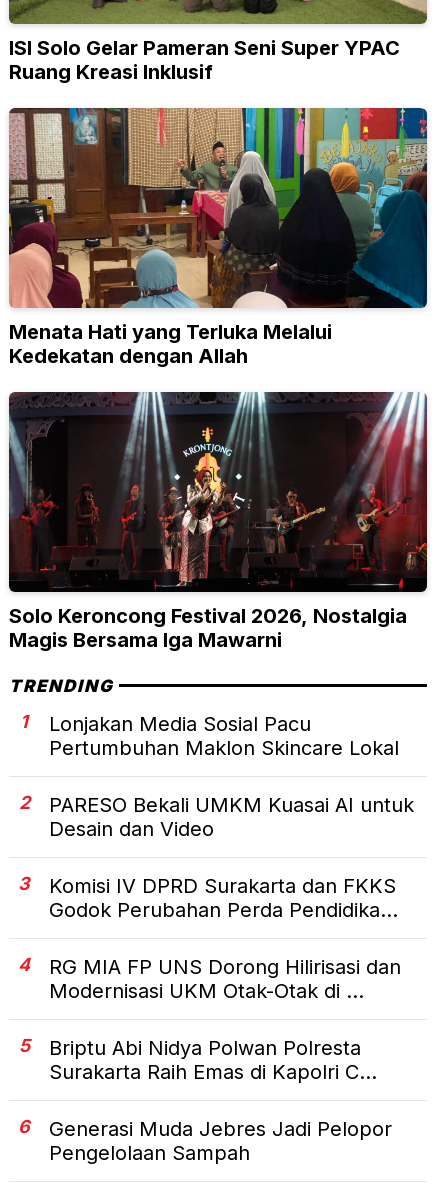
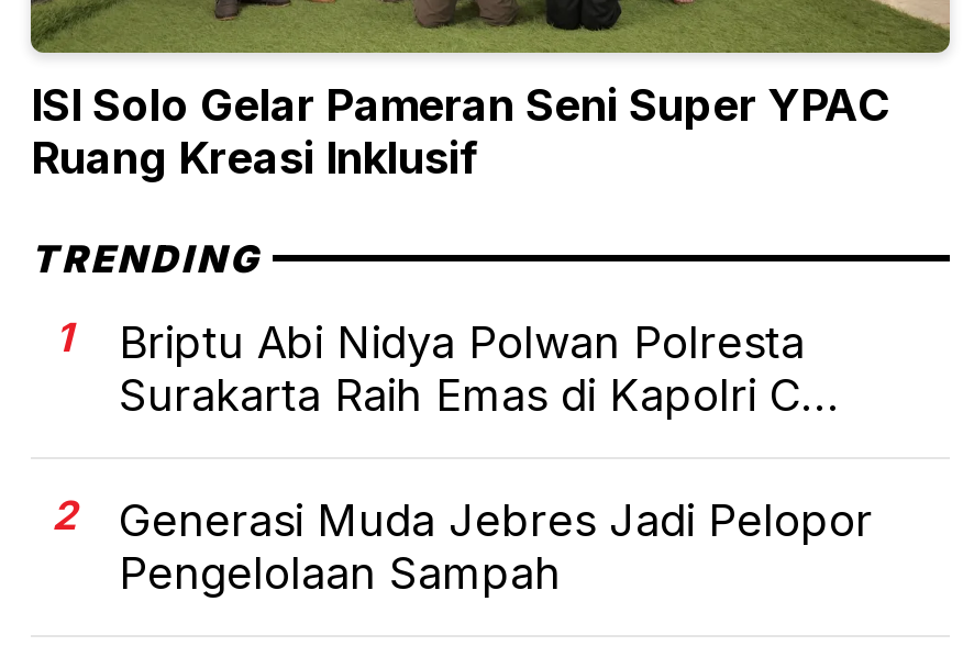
- [image]
- Menata Hati yang Terluka Melalui
- Kedekatan dengan Allah

- [image]
- Solo Keroncong Festival 2026, Nostalgia
- Magis Bersama Iga Mawarni

- Lonjakan Media Sosial Pacu
- Pertumbuhan Maklon Skincare Lokal
- 2
- PARESO Bekali UMKM Kuasai AI untuk
- Desain dan Video
- 3
- Komisi IV DPRD Surakarta dan FKKS
- Godok Perubahan Perda Pendidika...
- 4
- RG MIA FP UNS Dorong Hilirisasi dan
- Modernisasi UKM Otak-Otak di ...
- 5

- 6 Generasi Muda Jebres Jadi Pelopor
+ 2 Generasi Muda Jebres Jadi Pelopor
